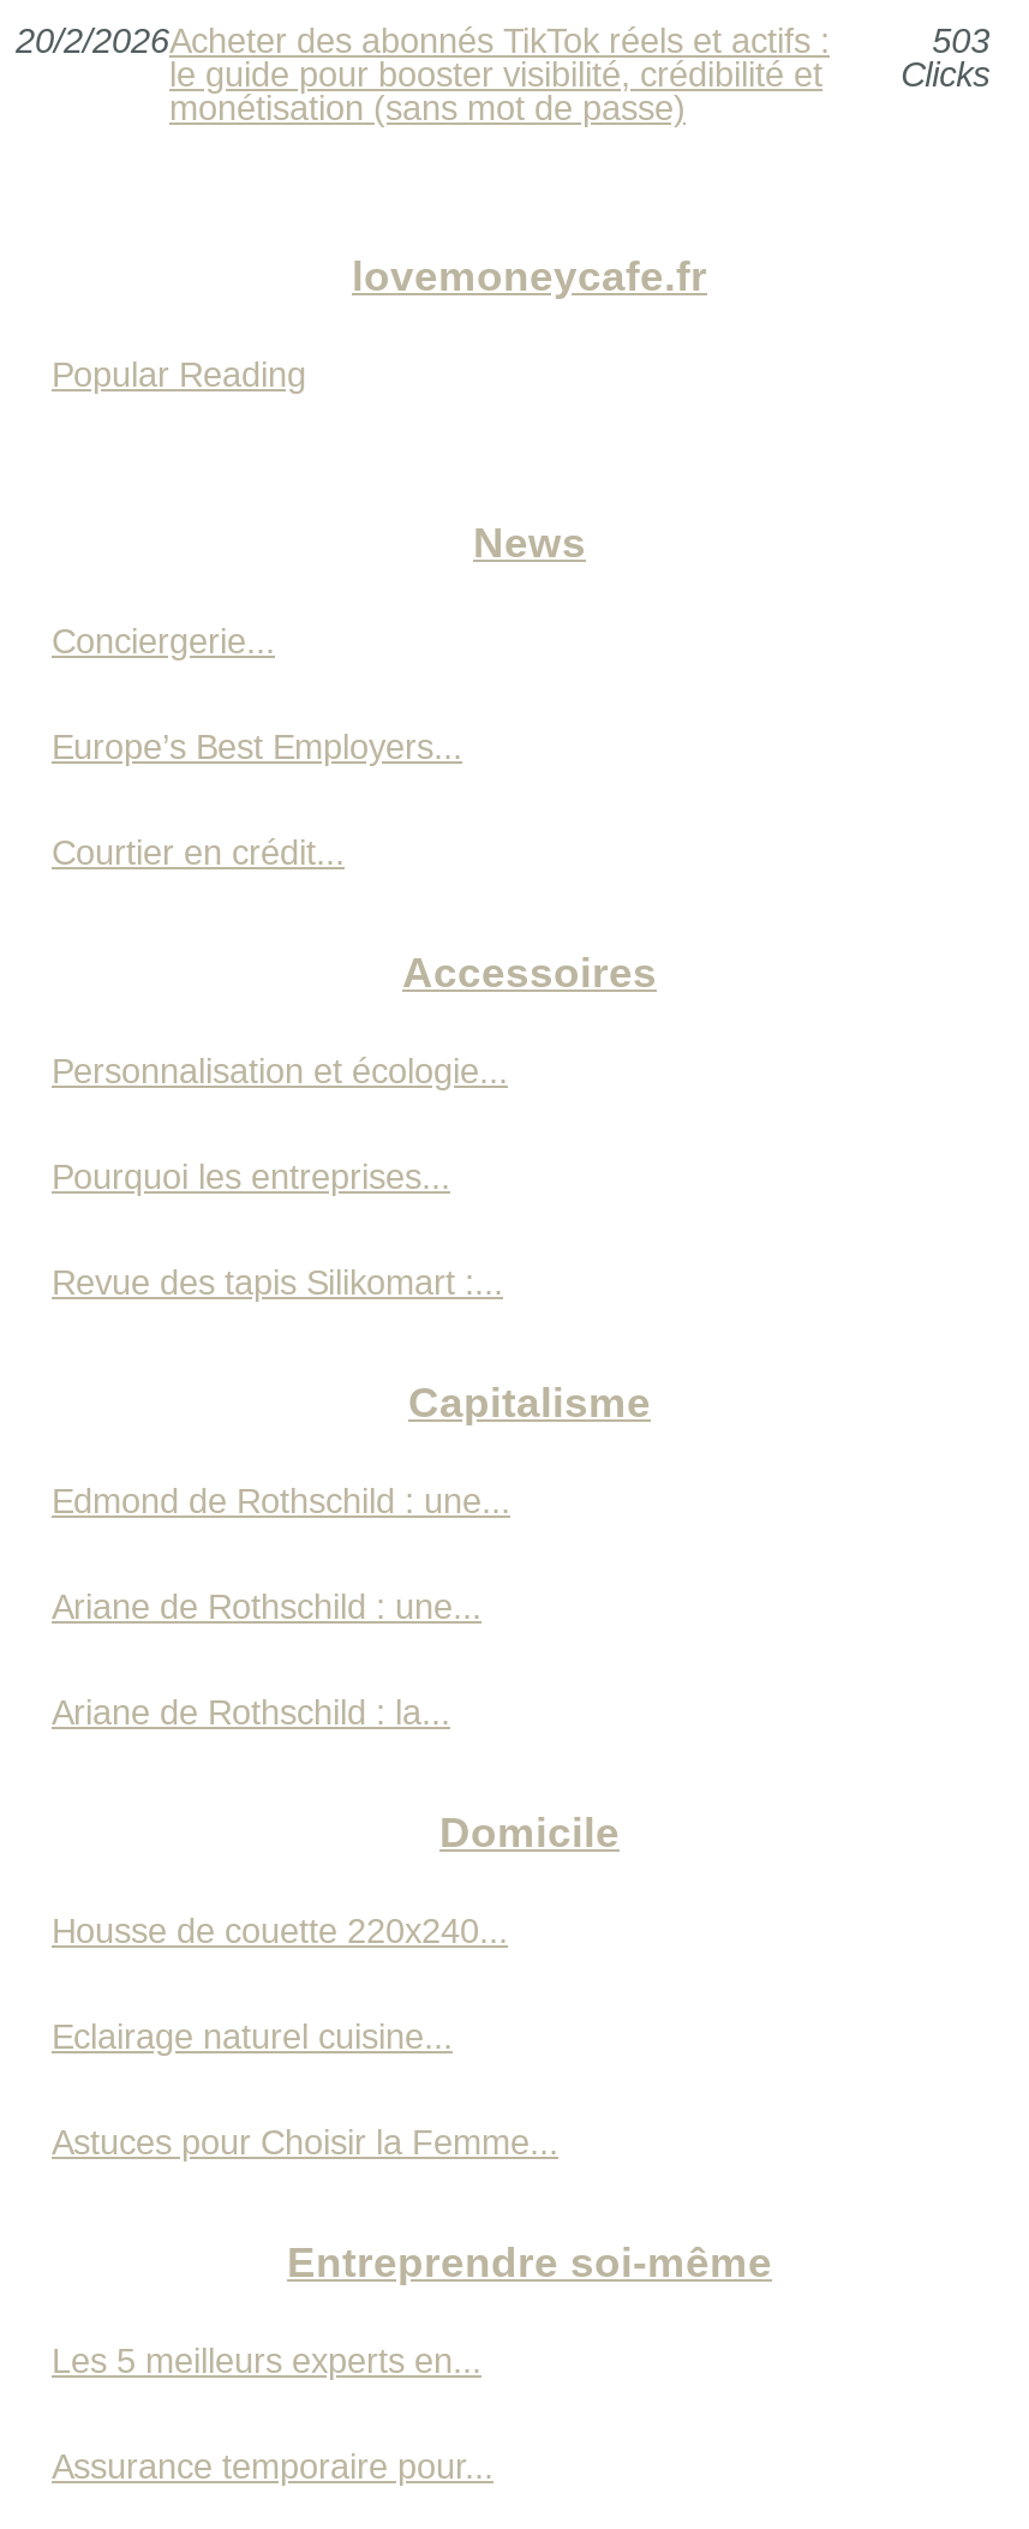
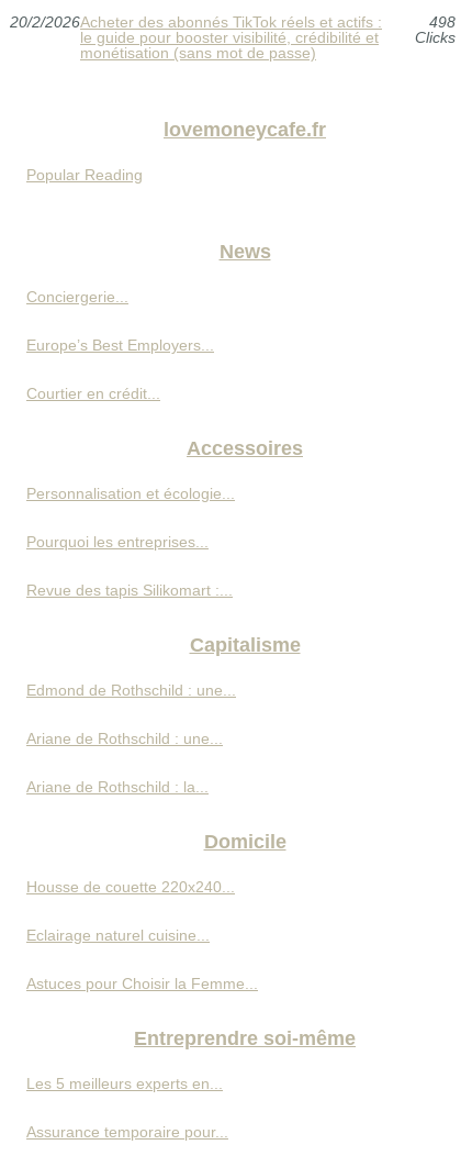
- 503
+ 498
